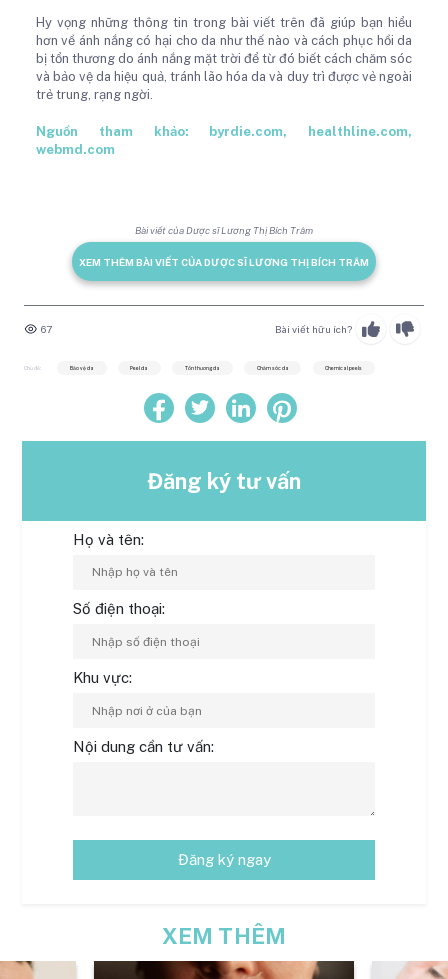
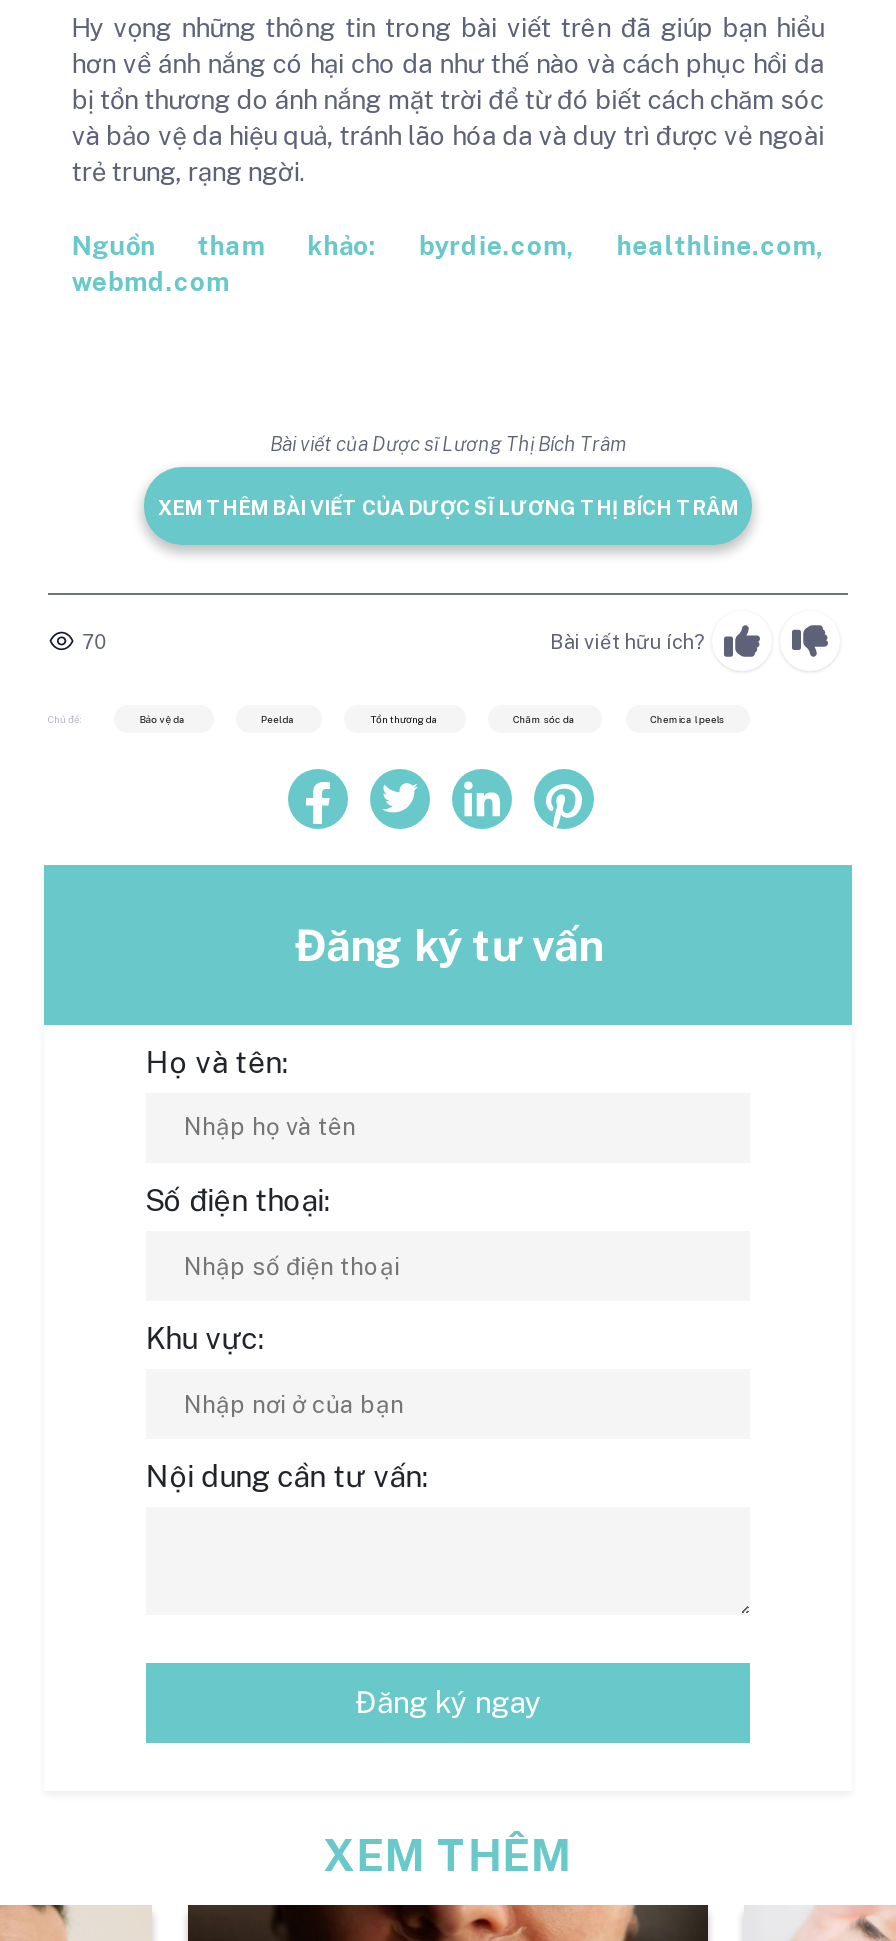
- 67
+ 70
